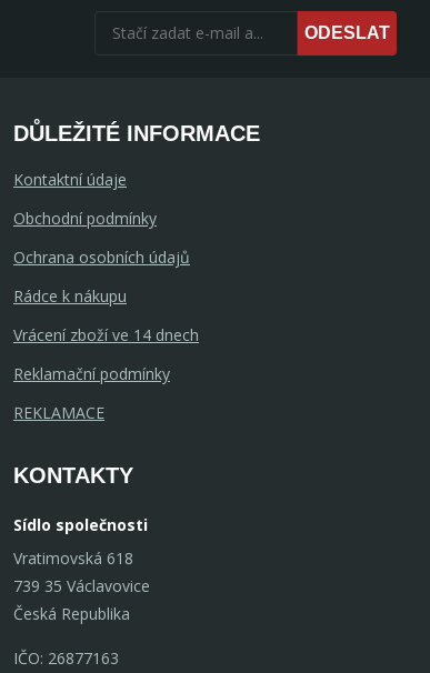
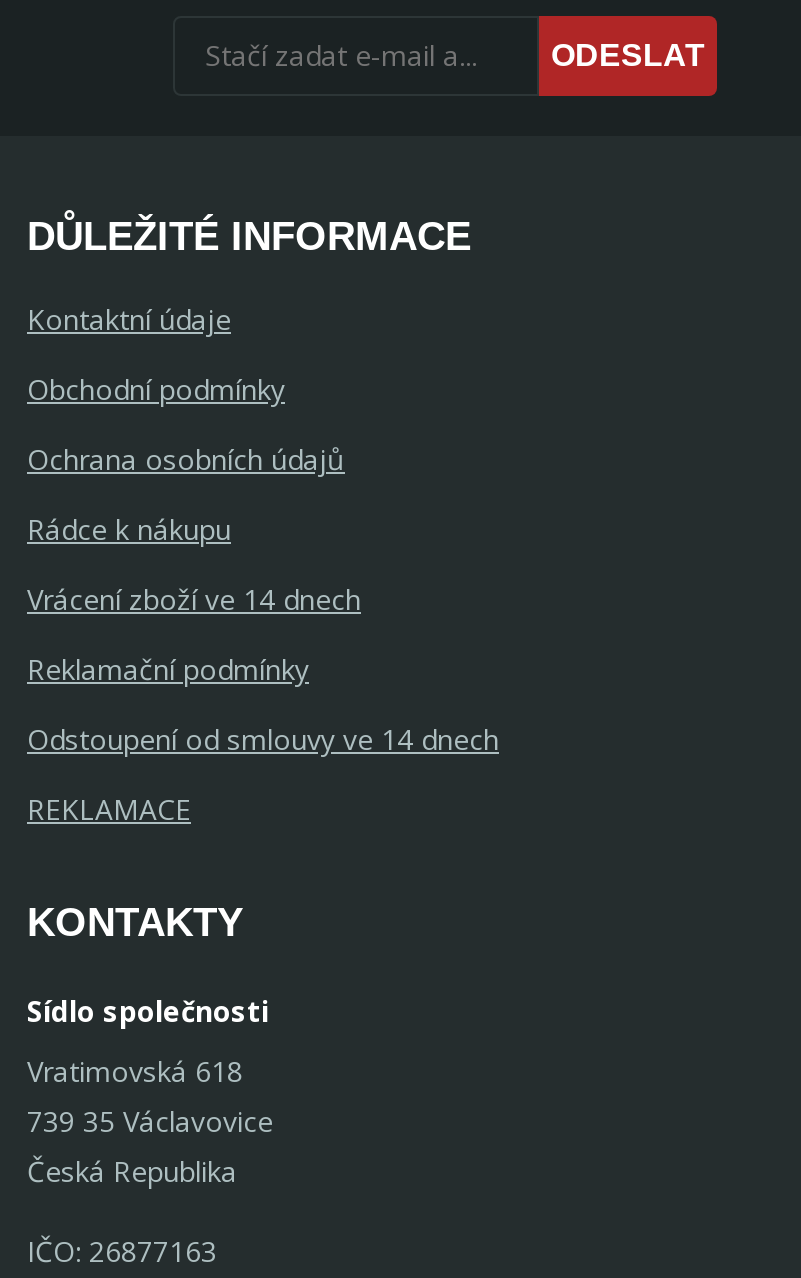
+ Odstoupení od smlouvy ve 14 dnech
